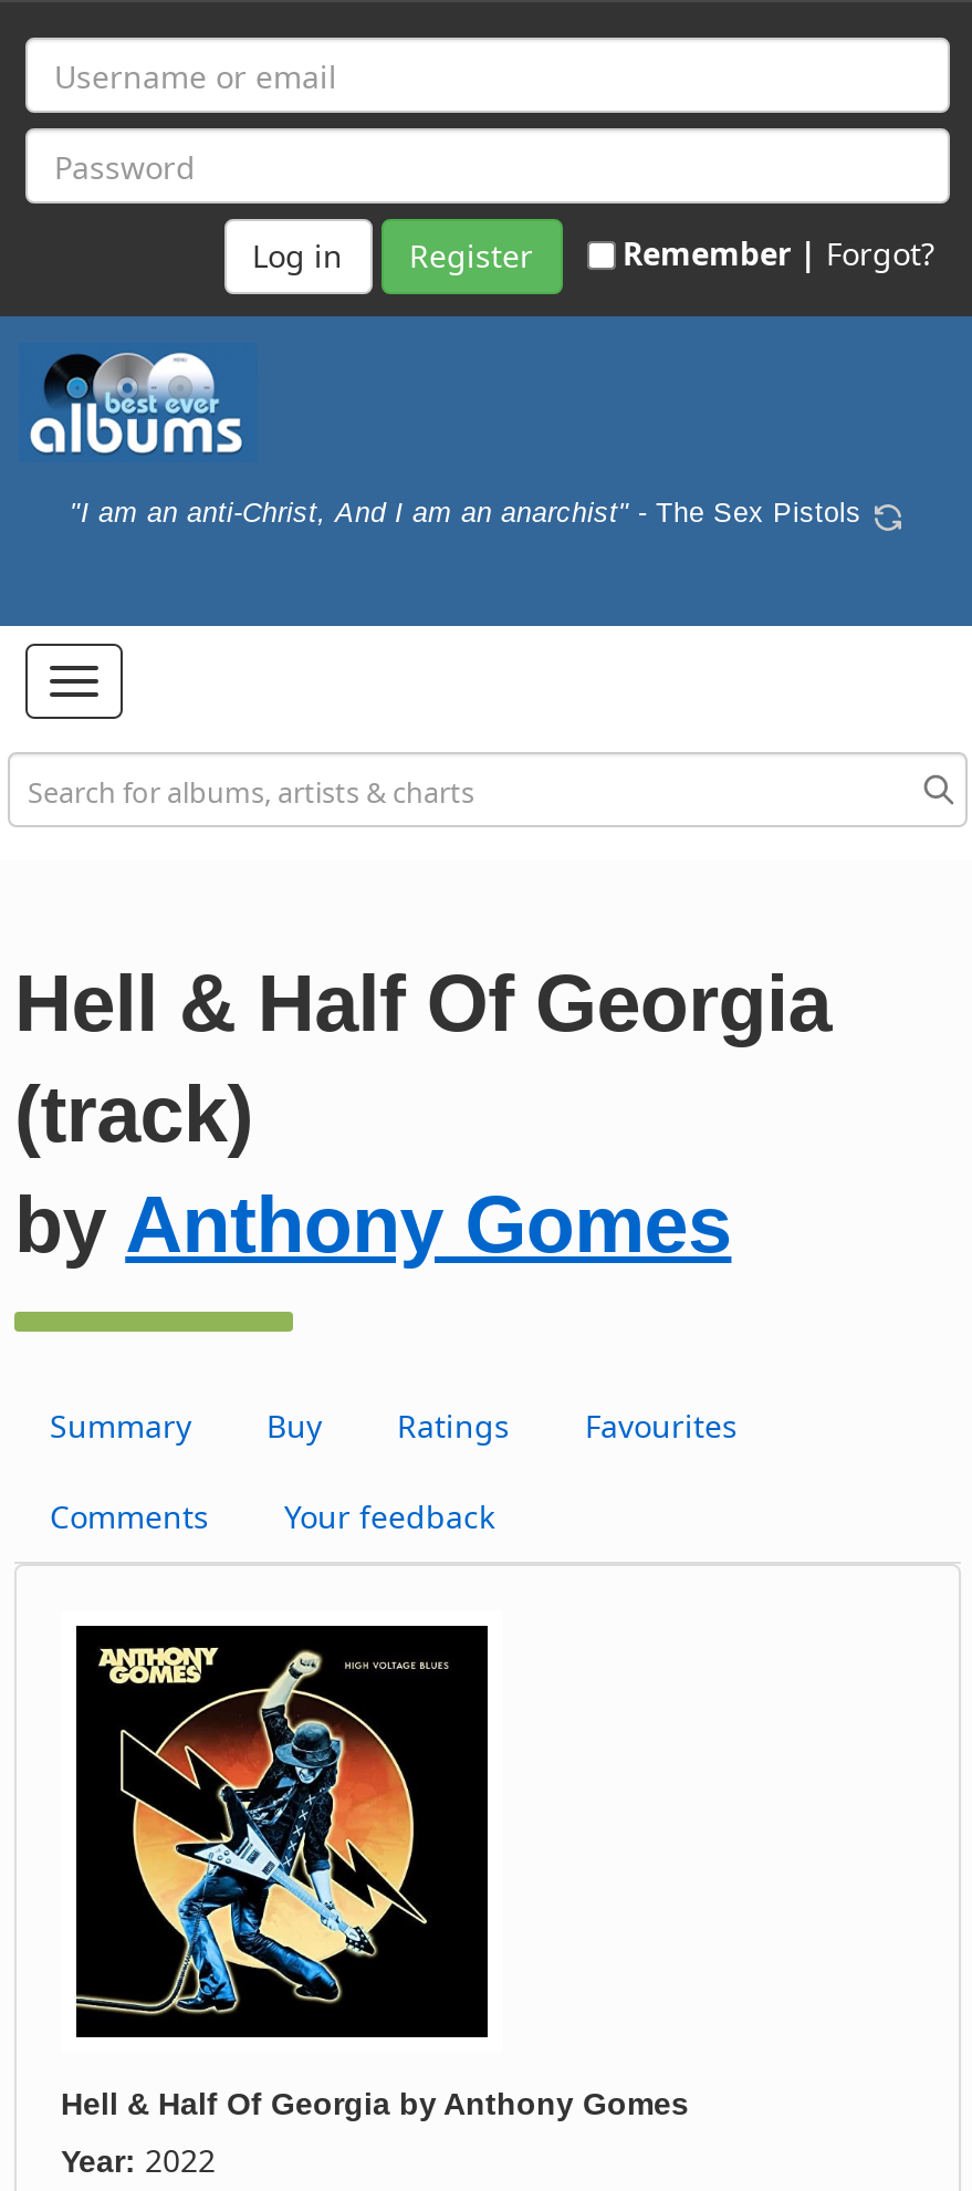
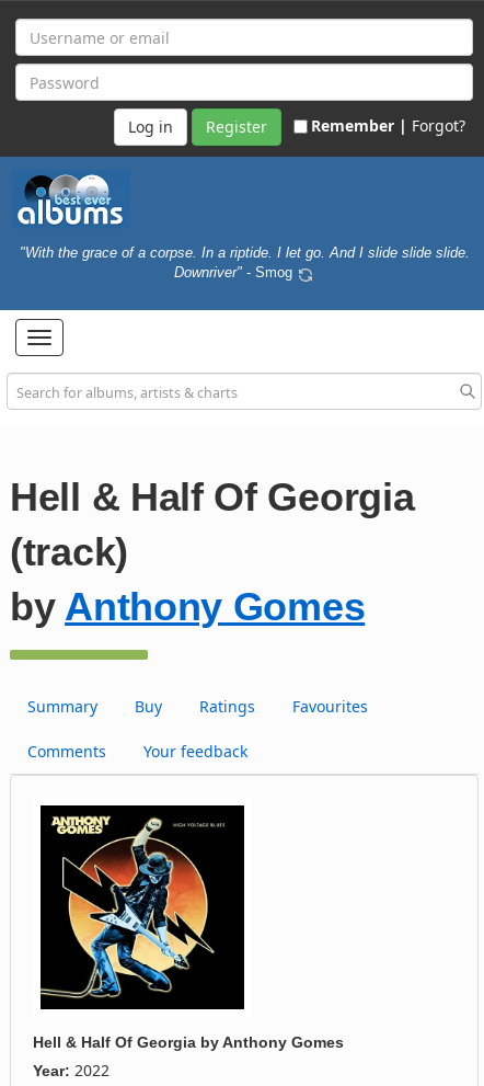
- "I am an anti-Christ, And I am an anarchist" - The Sex Pistols
+ "With the grace of a corpse. In a riptide. I let go. And I slide slide slide.
+ Downriver" - Smog
